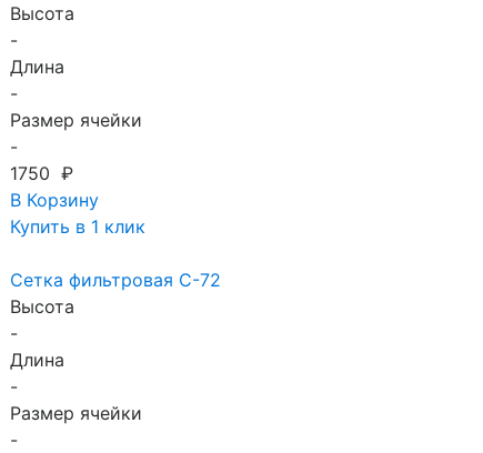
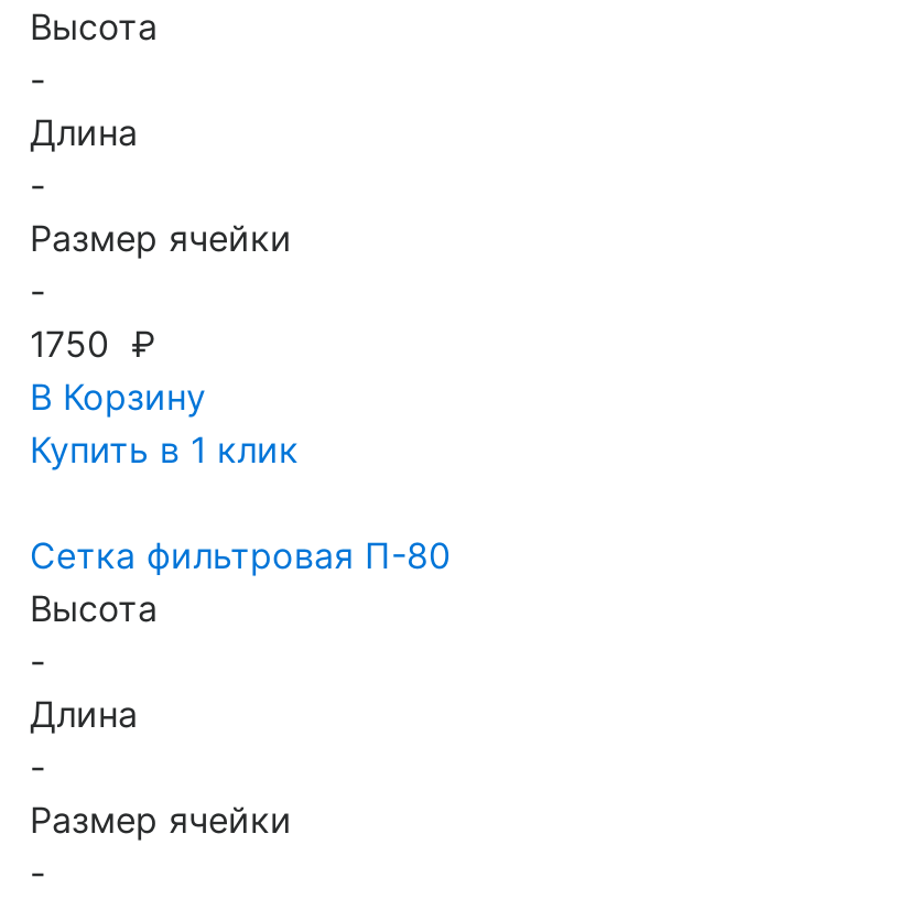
- Сетка фильтровая С-72
+ Сетка фильтровая П-80
